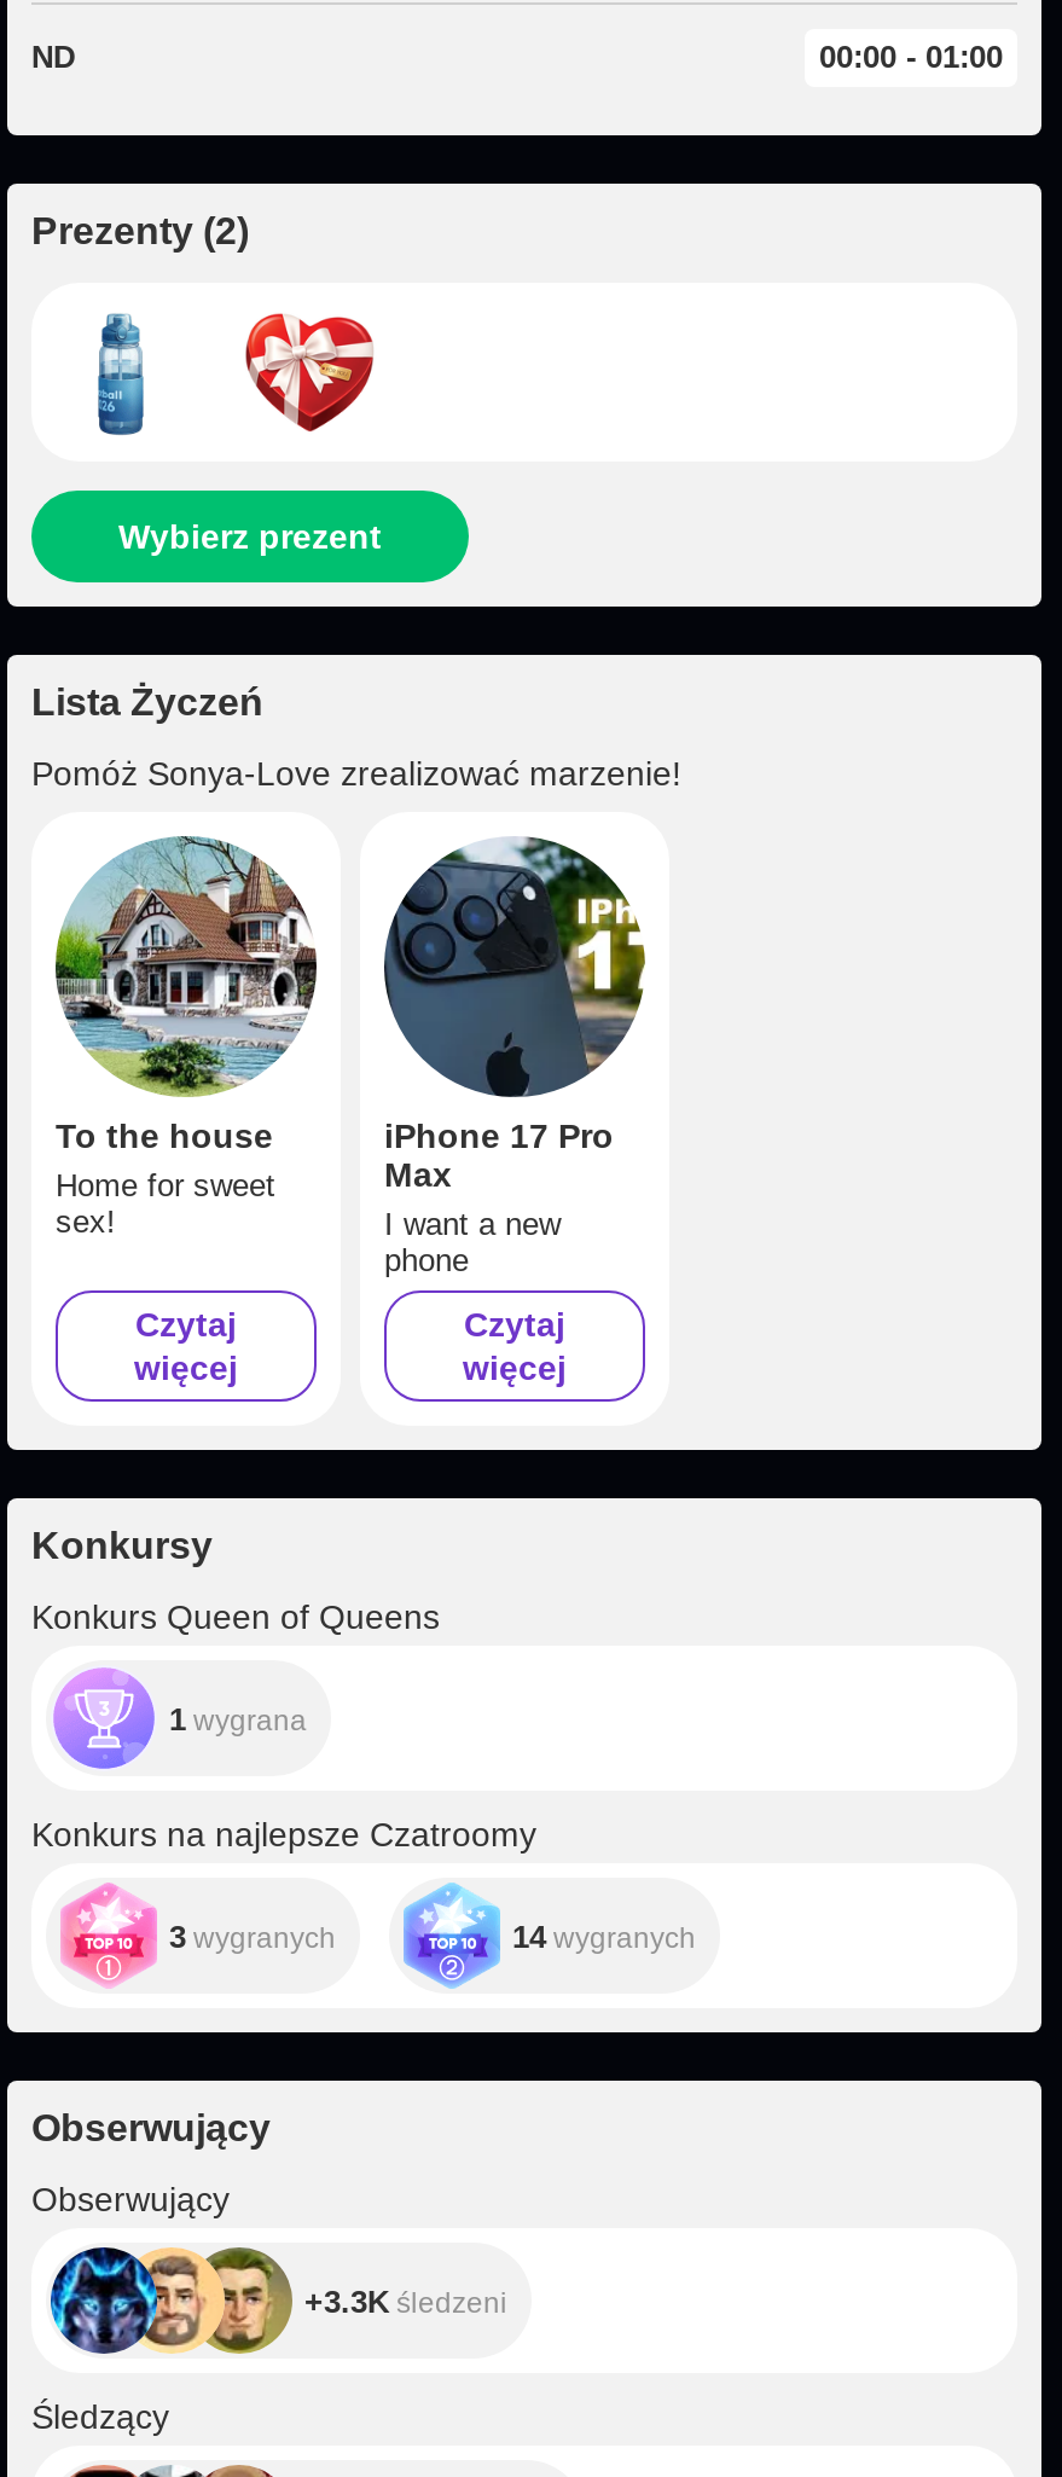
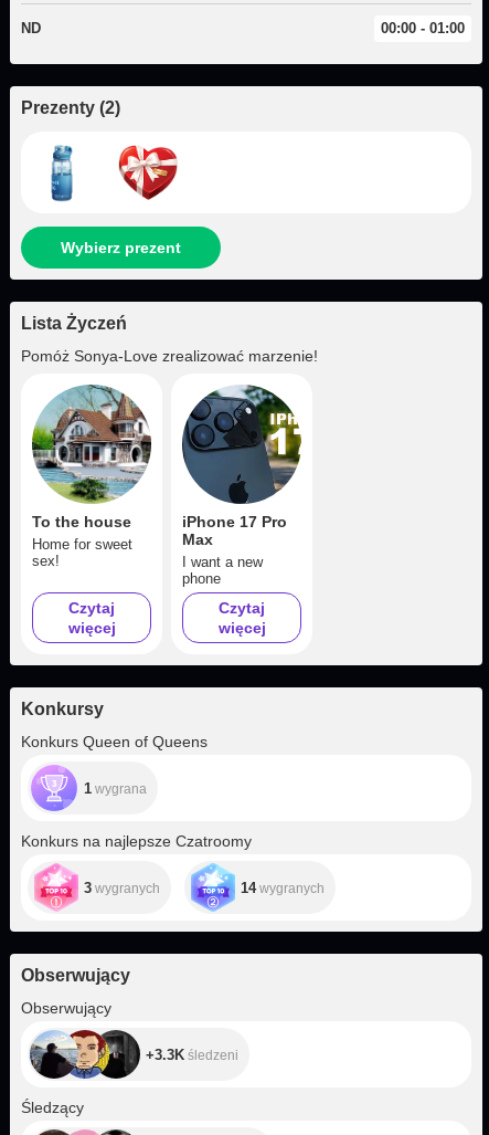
- [image]
+ [image]
